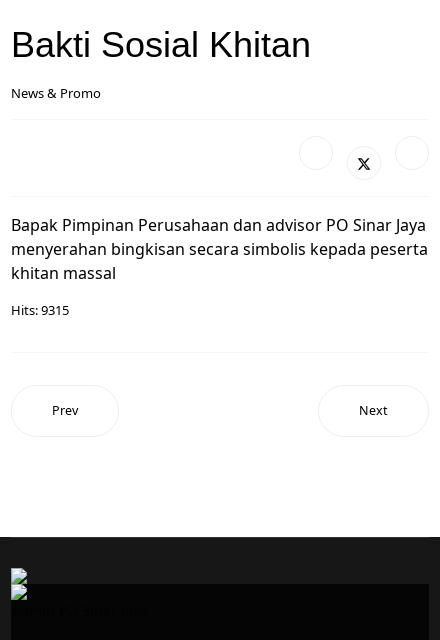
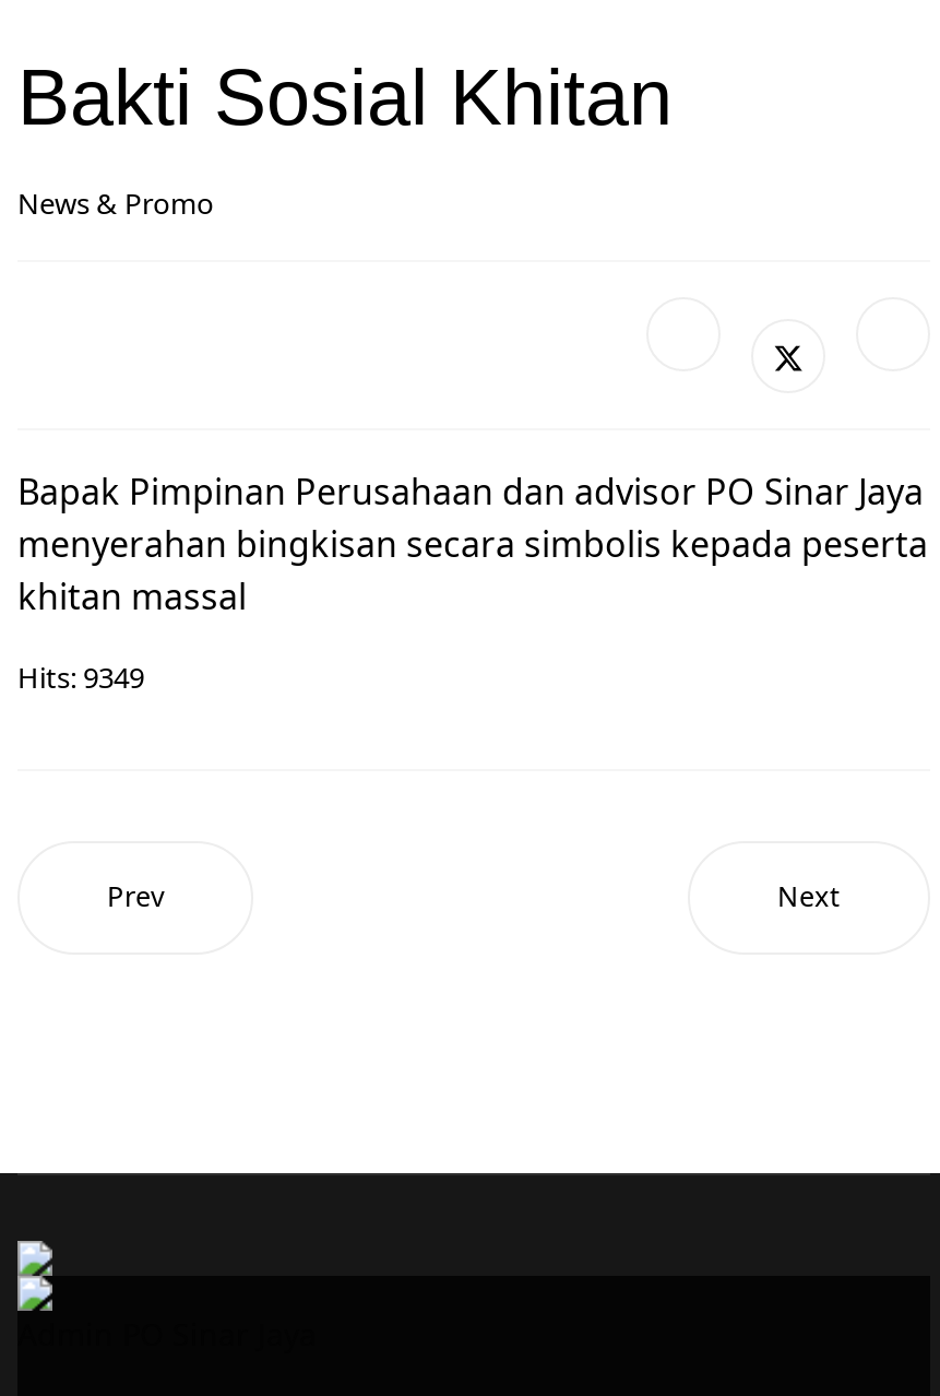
- Hits: 9315
+ Hits: 9349
